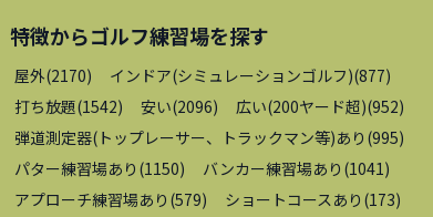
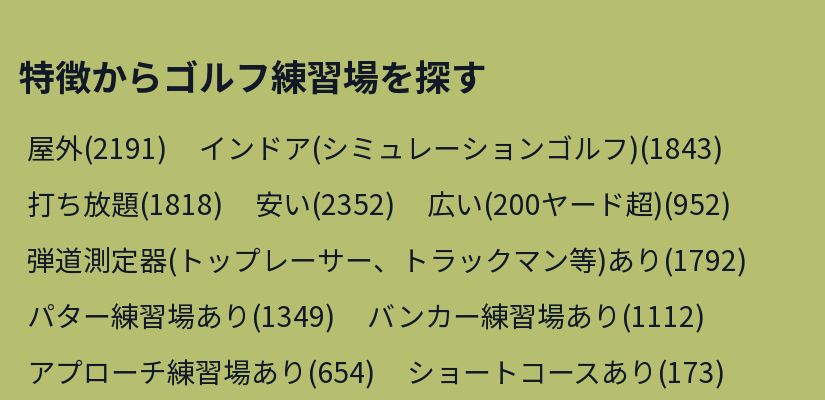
- 屋外(2170)
+ 屋外(2191)

- インドア(シミュレーションゴルフ)(877)
+ インドア(シミュレーションゴルフ)(1843)

- 打ち放題(1542)
+ 打ち放題(1818)

- 安い(2096)
+ 安い(2352)

- 弾道測定器(トップレーサー、トラックマン等)あり(995)
+ 弾道測定器(トップレーサー、トラックマン等)あり(1792)

- パター練習場あり(1150)
+ パター練習場あり(1349)

- バンカー練習場あり(1041)
+ バンカー練習場あり(1112)

- アプローチ練習場あり(579)
+ アプローチ練習場あり(654)
